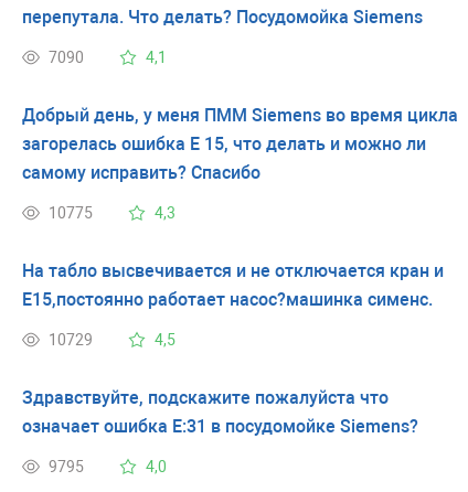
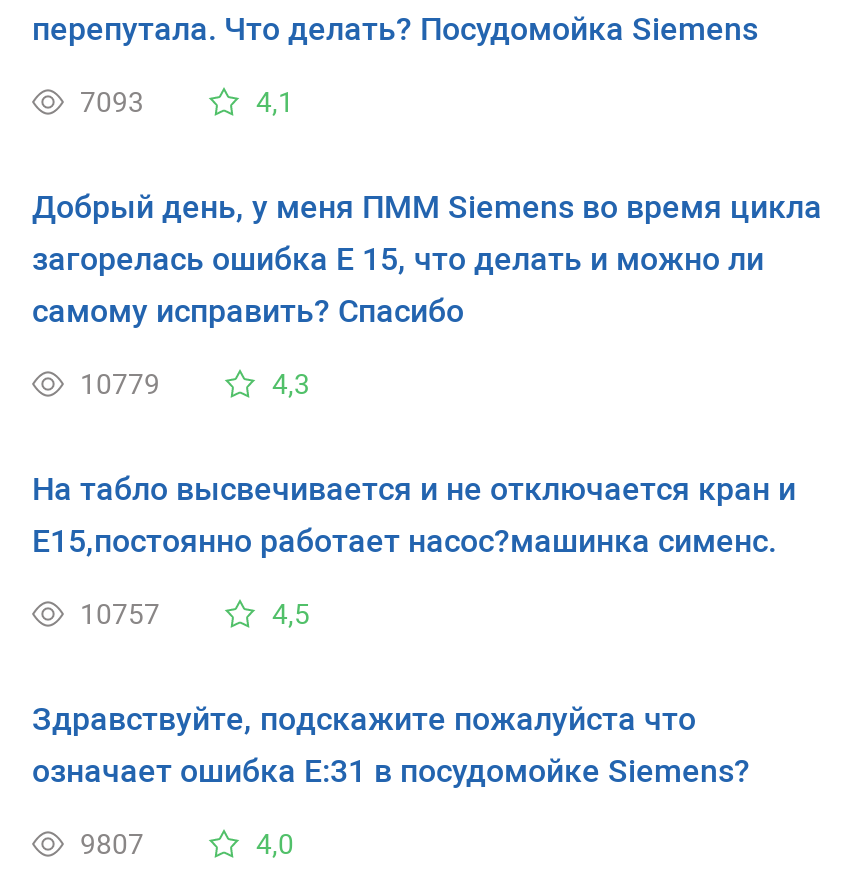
- 7090
+ 7093

- 10775
+ 10779

- 10729
+ 10757

- 9795
+ 9807
